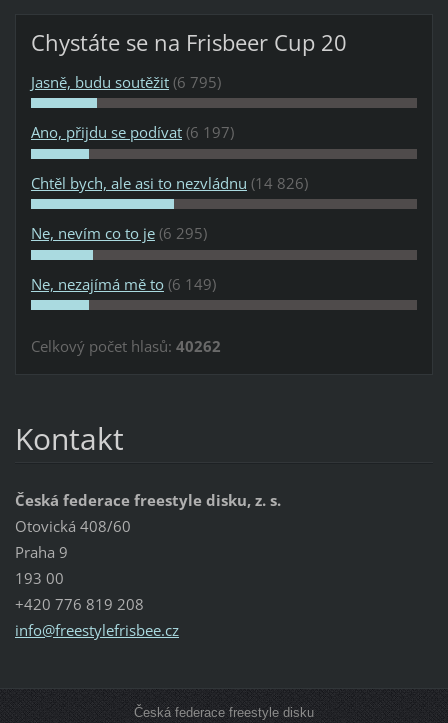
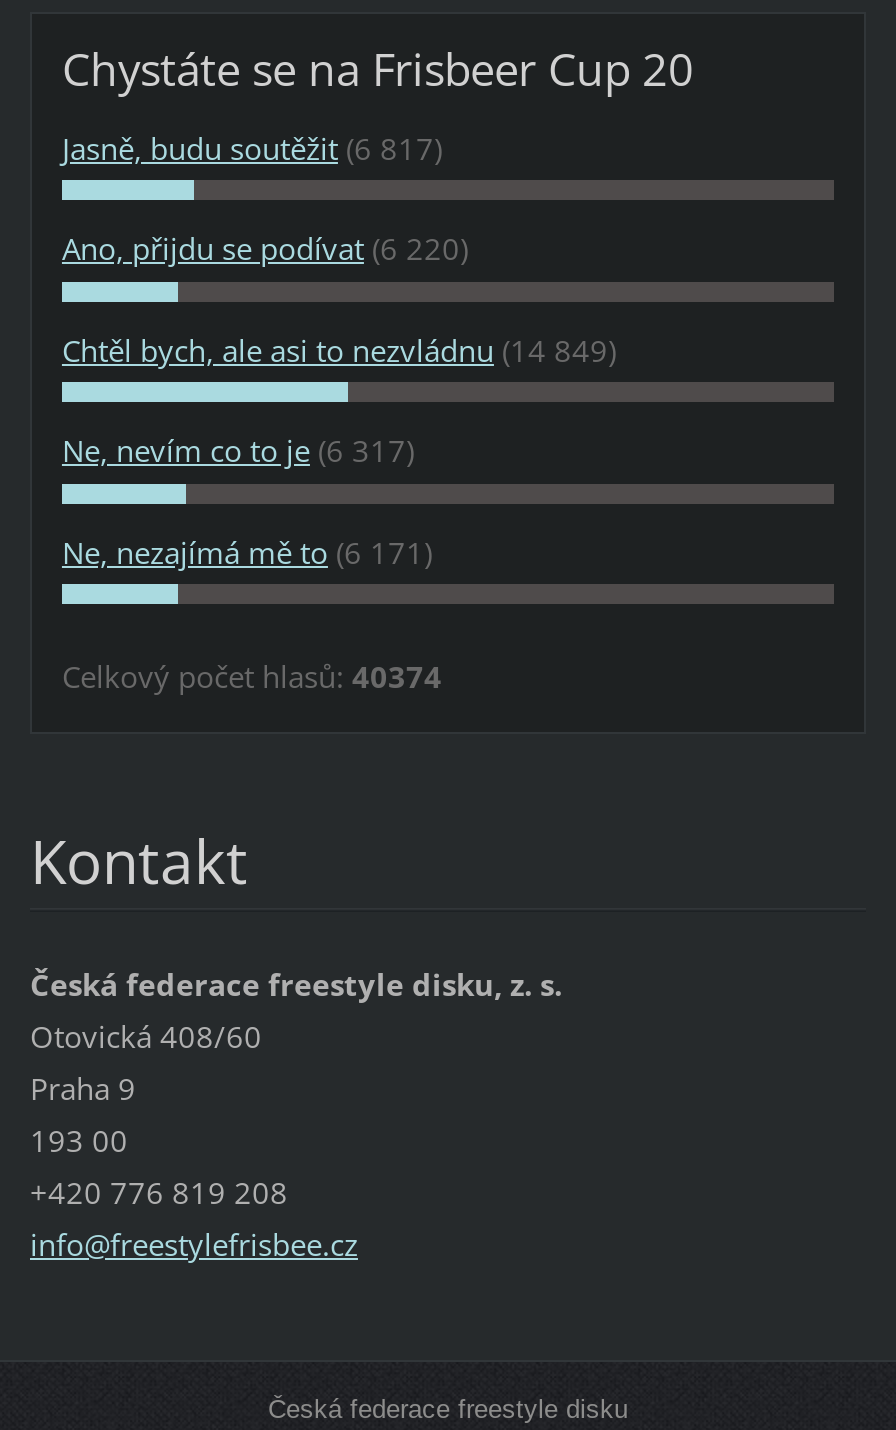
- Jasně, budu soutěžit (6 795)
+ Jasně, budu soutěžit (6 817)

- Ano, přijdu se podívat (6 197)
+ Ano, přijdu se podívat (6 220)

- Chtěl bych, ale asi to nezvládnu (14 826)
+ Chtěl bych, ale asi to nezvládnu (14 849)

- Ne, nevím co to je (6 295)
+ Ne, nevím co to je (6 317)

- Ne, nezajímá mě to (6 149)
+ Ne, nezajímá mě to (6 171)

- Celkový počet hlasů: 40262
+ Celkový počet hlasů: 40374
